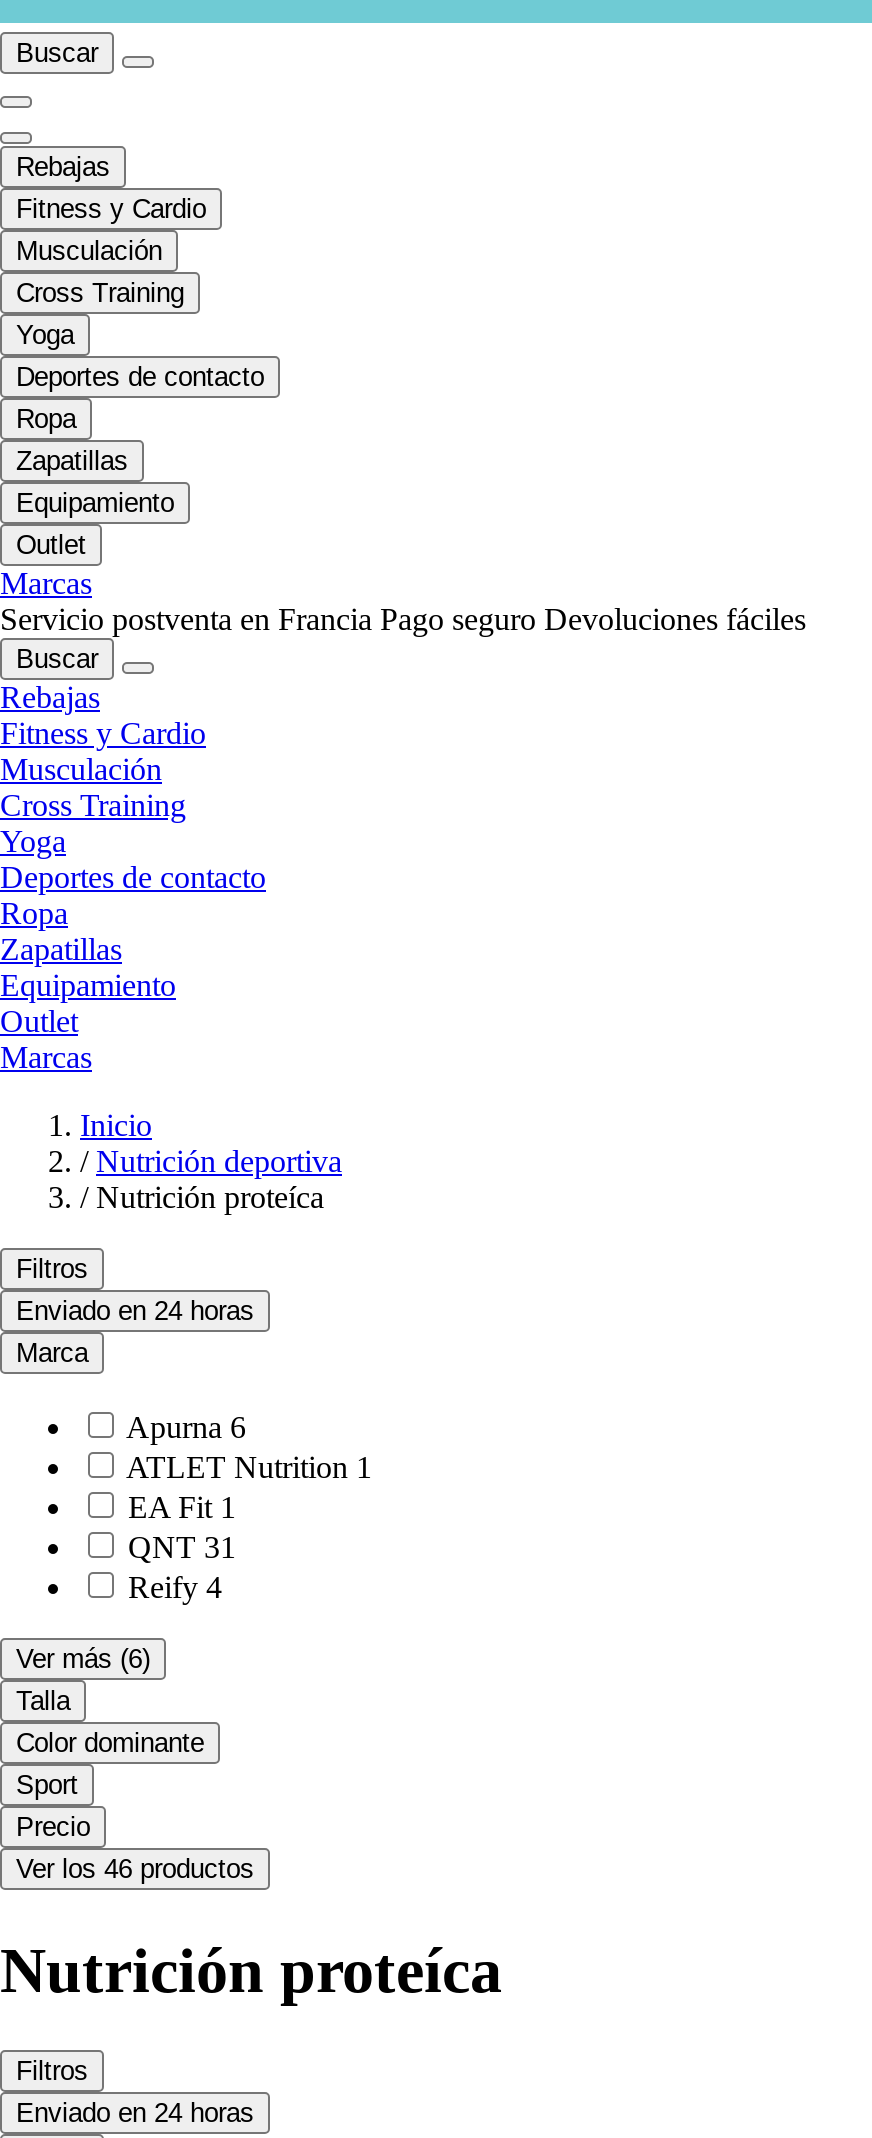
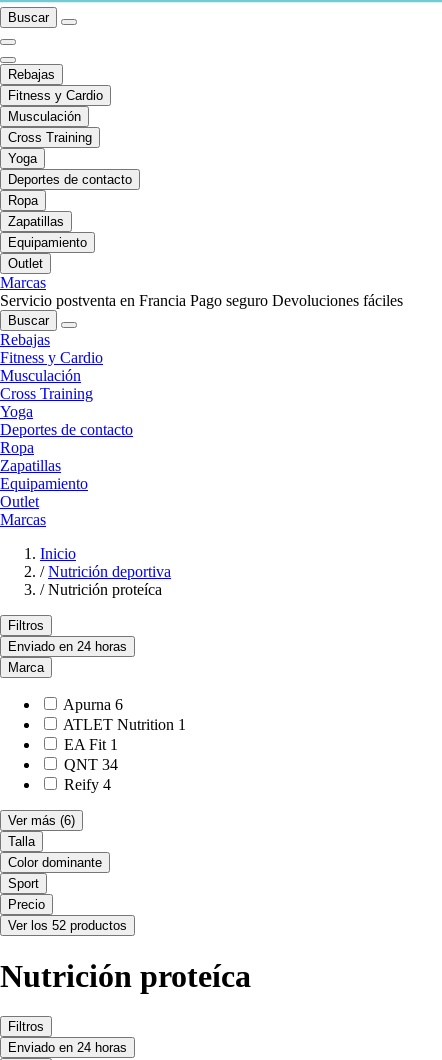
- QNT 31
+ QNT 34

- Ver los 46 productos
+ Ver los 52 productos
